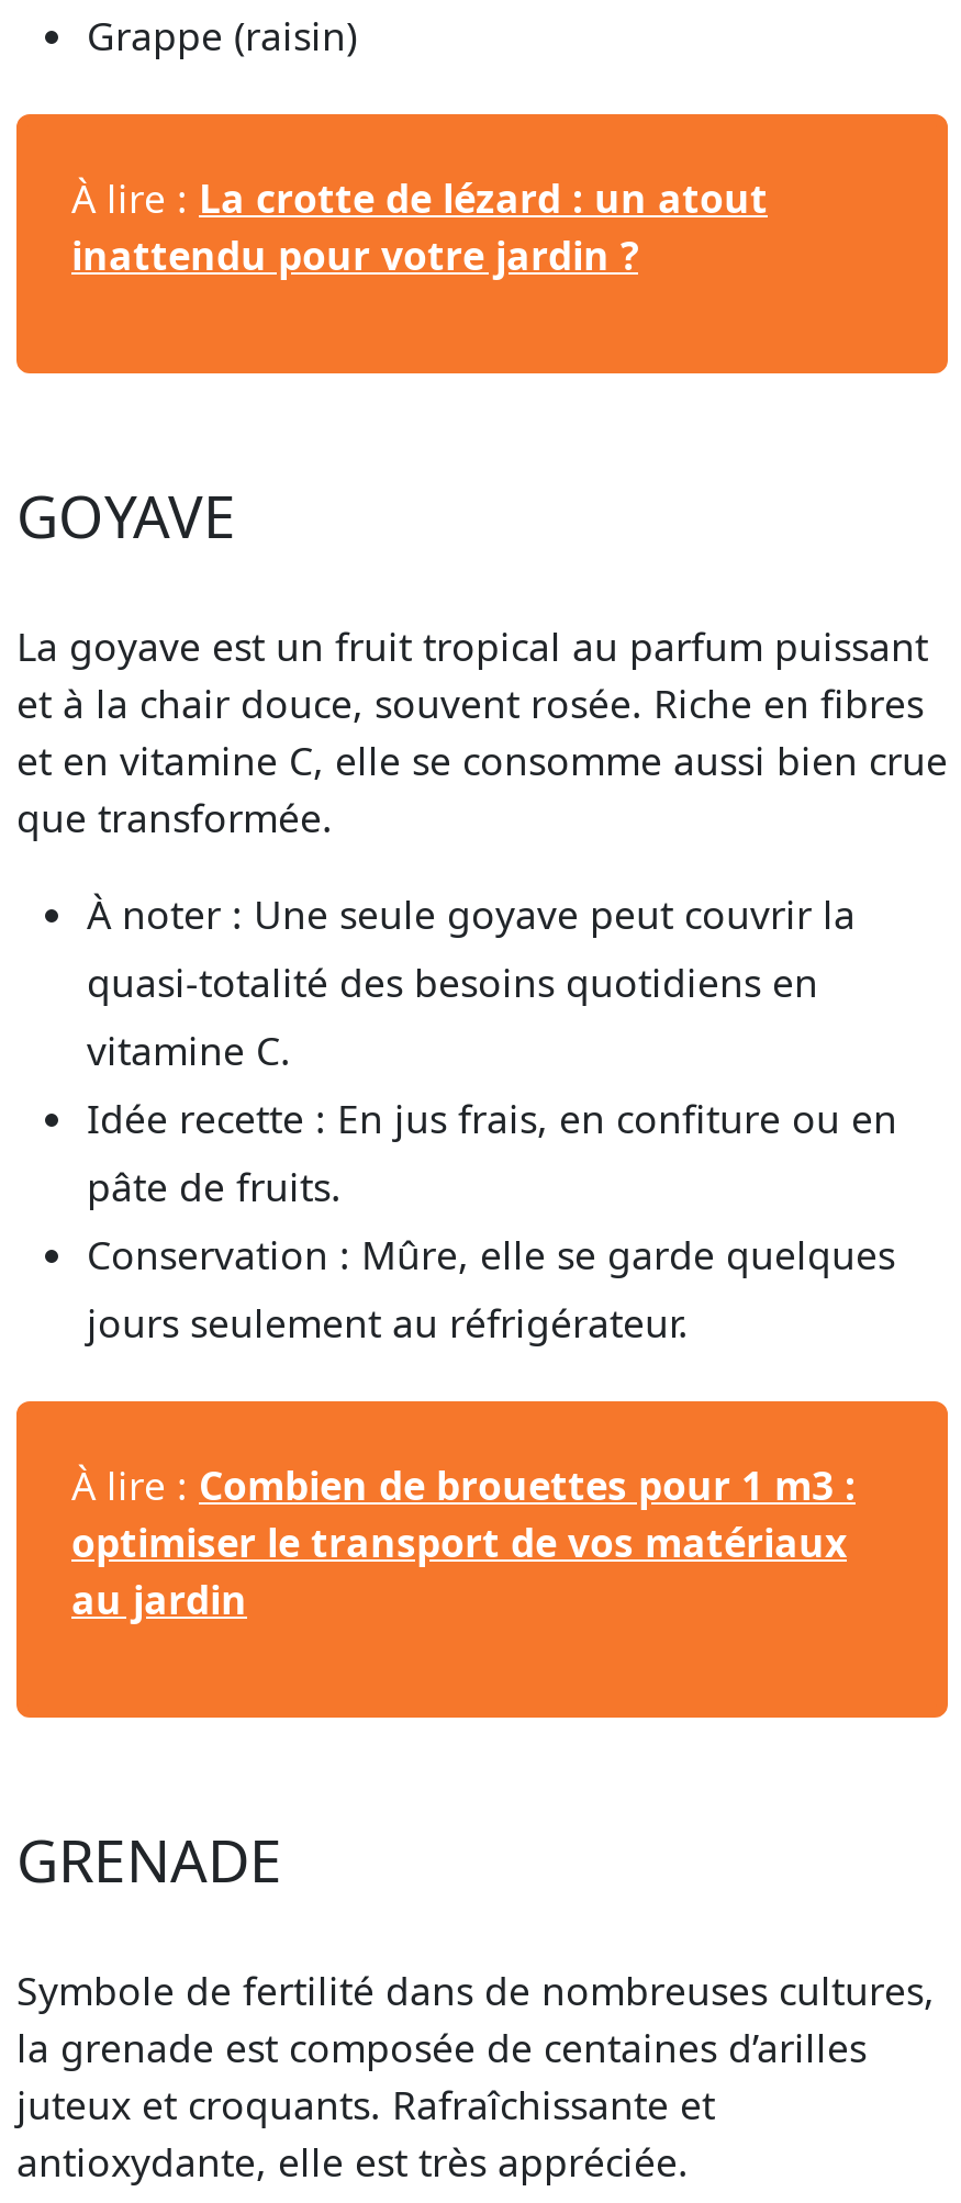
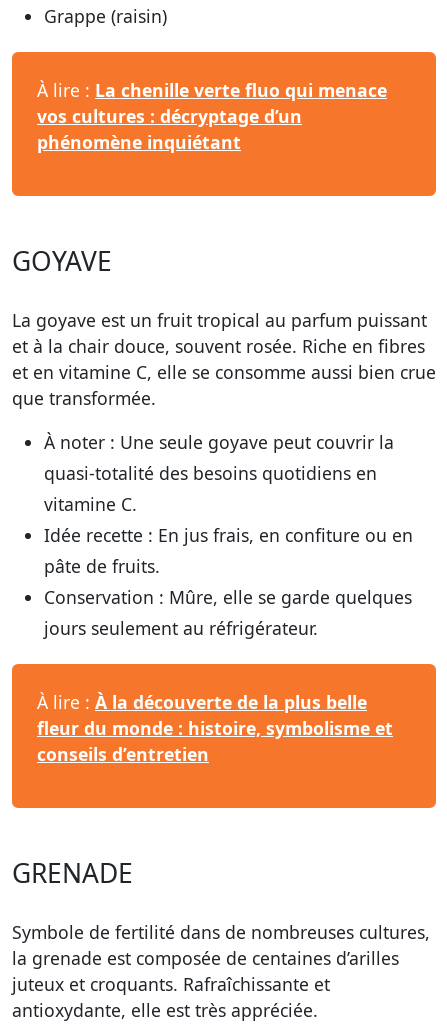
- À lire : La crotte de lézard : un atout
- inattendu pour votre jardin ?
+ À lire : La chenille verte fluo qui menace
+ vos cultures : décryptage d’un
+ phénomène inquiétant

- À lire : Combien de brouettes pour 1 m3 :
- optimiser le transport de vos matériaux
- au jardin
+ À lire : À la découverte de la plus belle
+ fleur du monde : histoire, symbolisme et
+ conseils d’entretien
